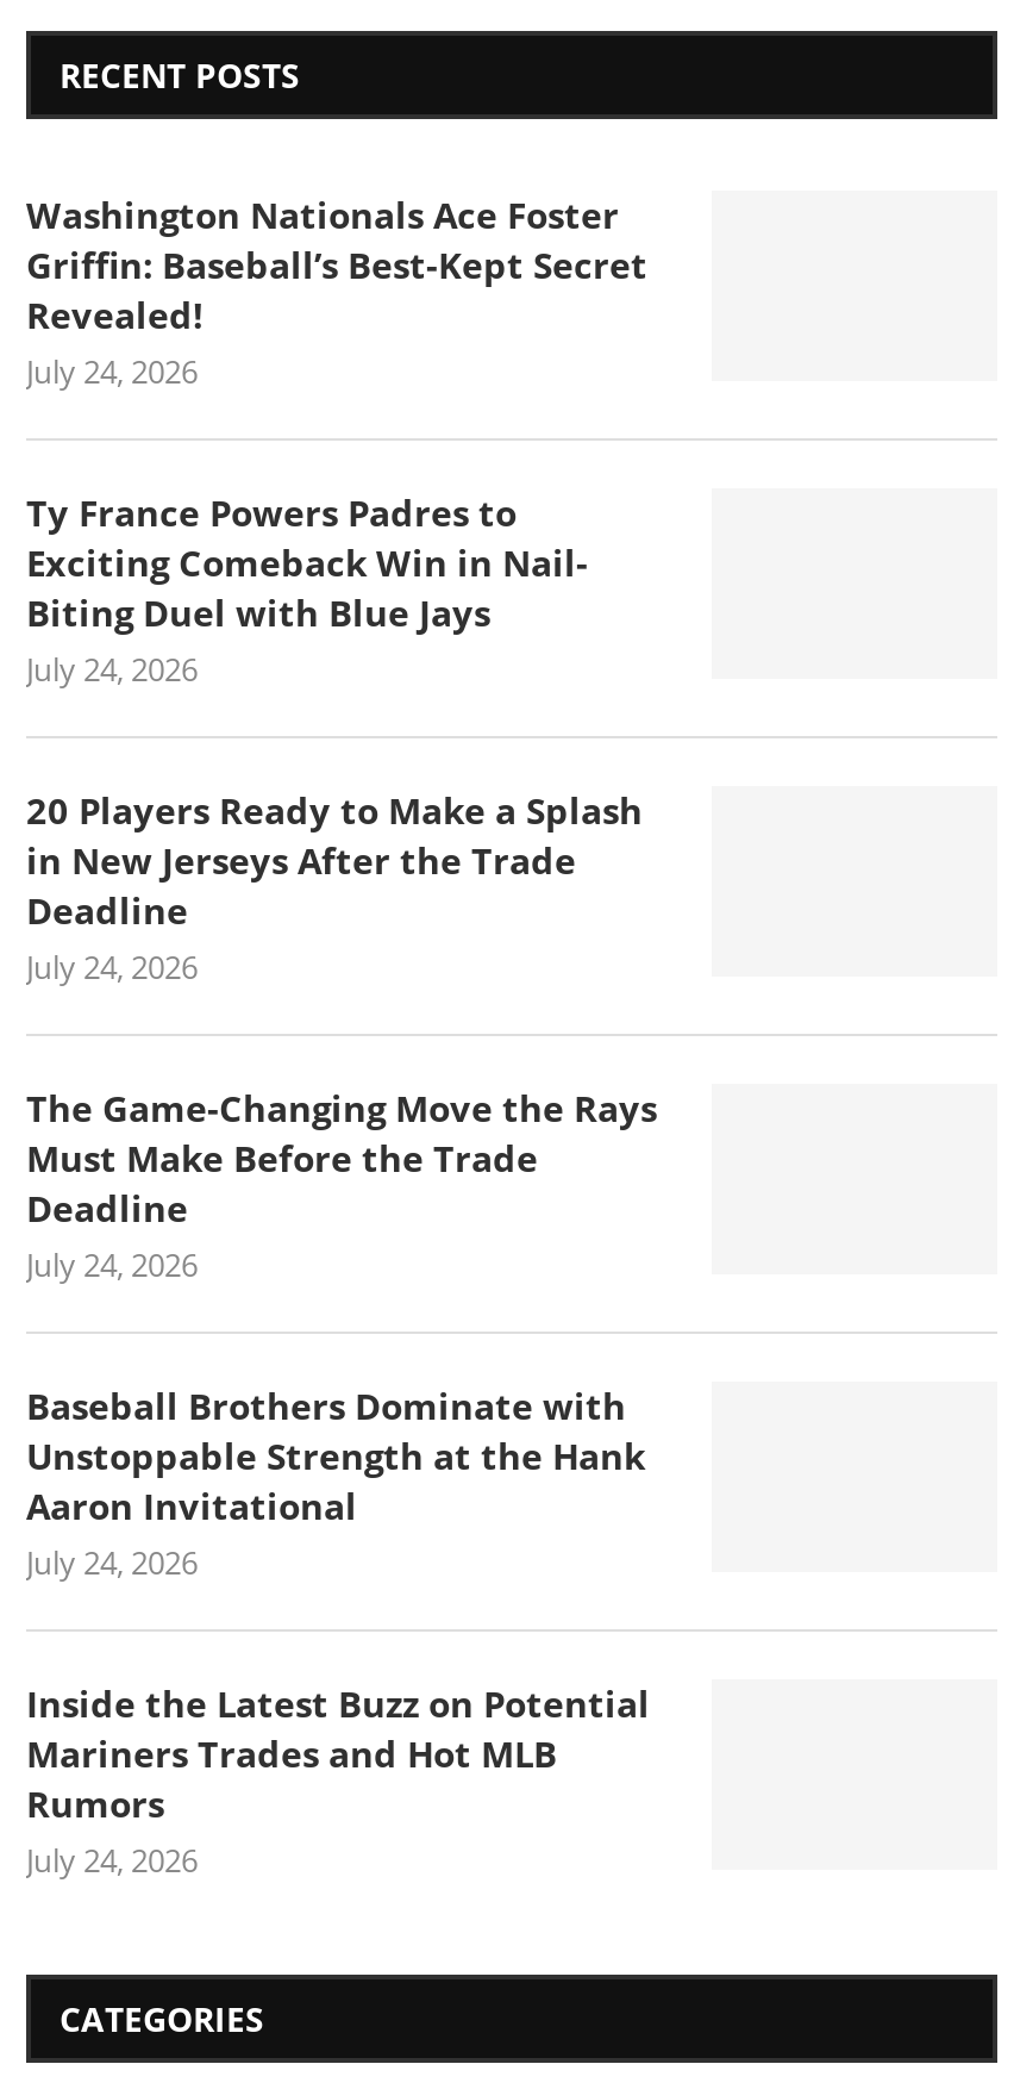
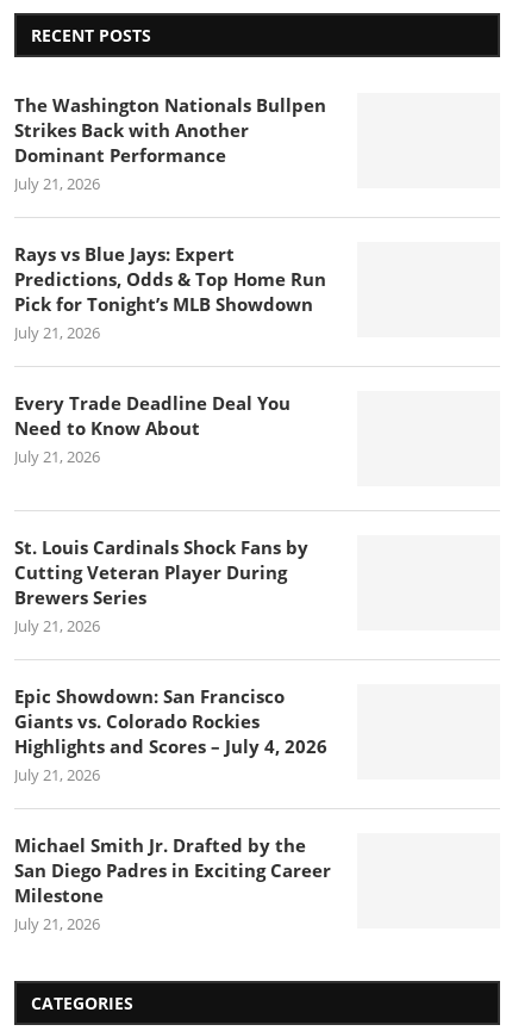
- Washington Nationals Ace Foster
- Griffin: Baseball’s Best-Kept Secret
- Revealed!
- July 24, 2026
+ The Washington Nationals Bullpen
+ Strikes Back with Another
+ Dominant Performance
+ July 21, 2026

- Ty France Powers Padres to
- Exciting Comeback Win in Nail-
- Biting Duel with Blue Jays
- July 24, 2026
+ Rays vs Blue Jays: Expert
+ Predictions, Odds & Top Home Run
+ Pick for Tonight’s MLB Showdown
+ July 21, 2026

- 20 Players Ready to Make a Splash
- in New Jerseys After the Trade
- Deadline
- July 24, 2026
+ Every Trade Deadline Deal You
+ Need to Know About
+ July 21, 2026

- The Game-Changing Move the Rays
- Must Make Before the Trade
- Deadline
- July 24, 2026
+ St. Louis Cardinals Shock Fans by
+ Cutting Veteran Player During
+ Brewers Series
+ July 21, 2026

- Baseball Brothers Dominate with
- Unstoppable Strength at the Hank
- Aaron Invitational
- July 24, 2026
+ Epic Showdown: San Francisco
+ Giants vs. Colorado Rockies
+ Highlights and Scores – July 4, 2026
+ July 21, 2026

- Inside the Latest Buzz on Potential
- Mariners Trades and Hot MLB
- Rumors
- July 24, 2026
+ Michael Smith Jr. Drafted by the
+ San Diego Padres in Exciting Career
+ Milestone
+ July 21, 2026
